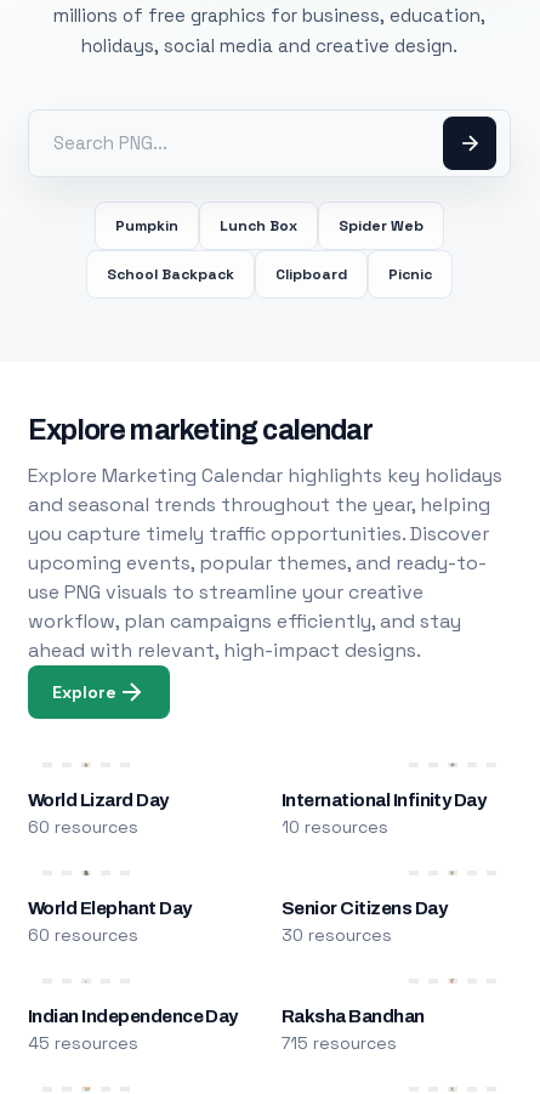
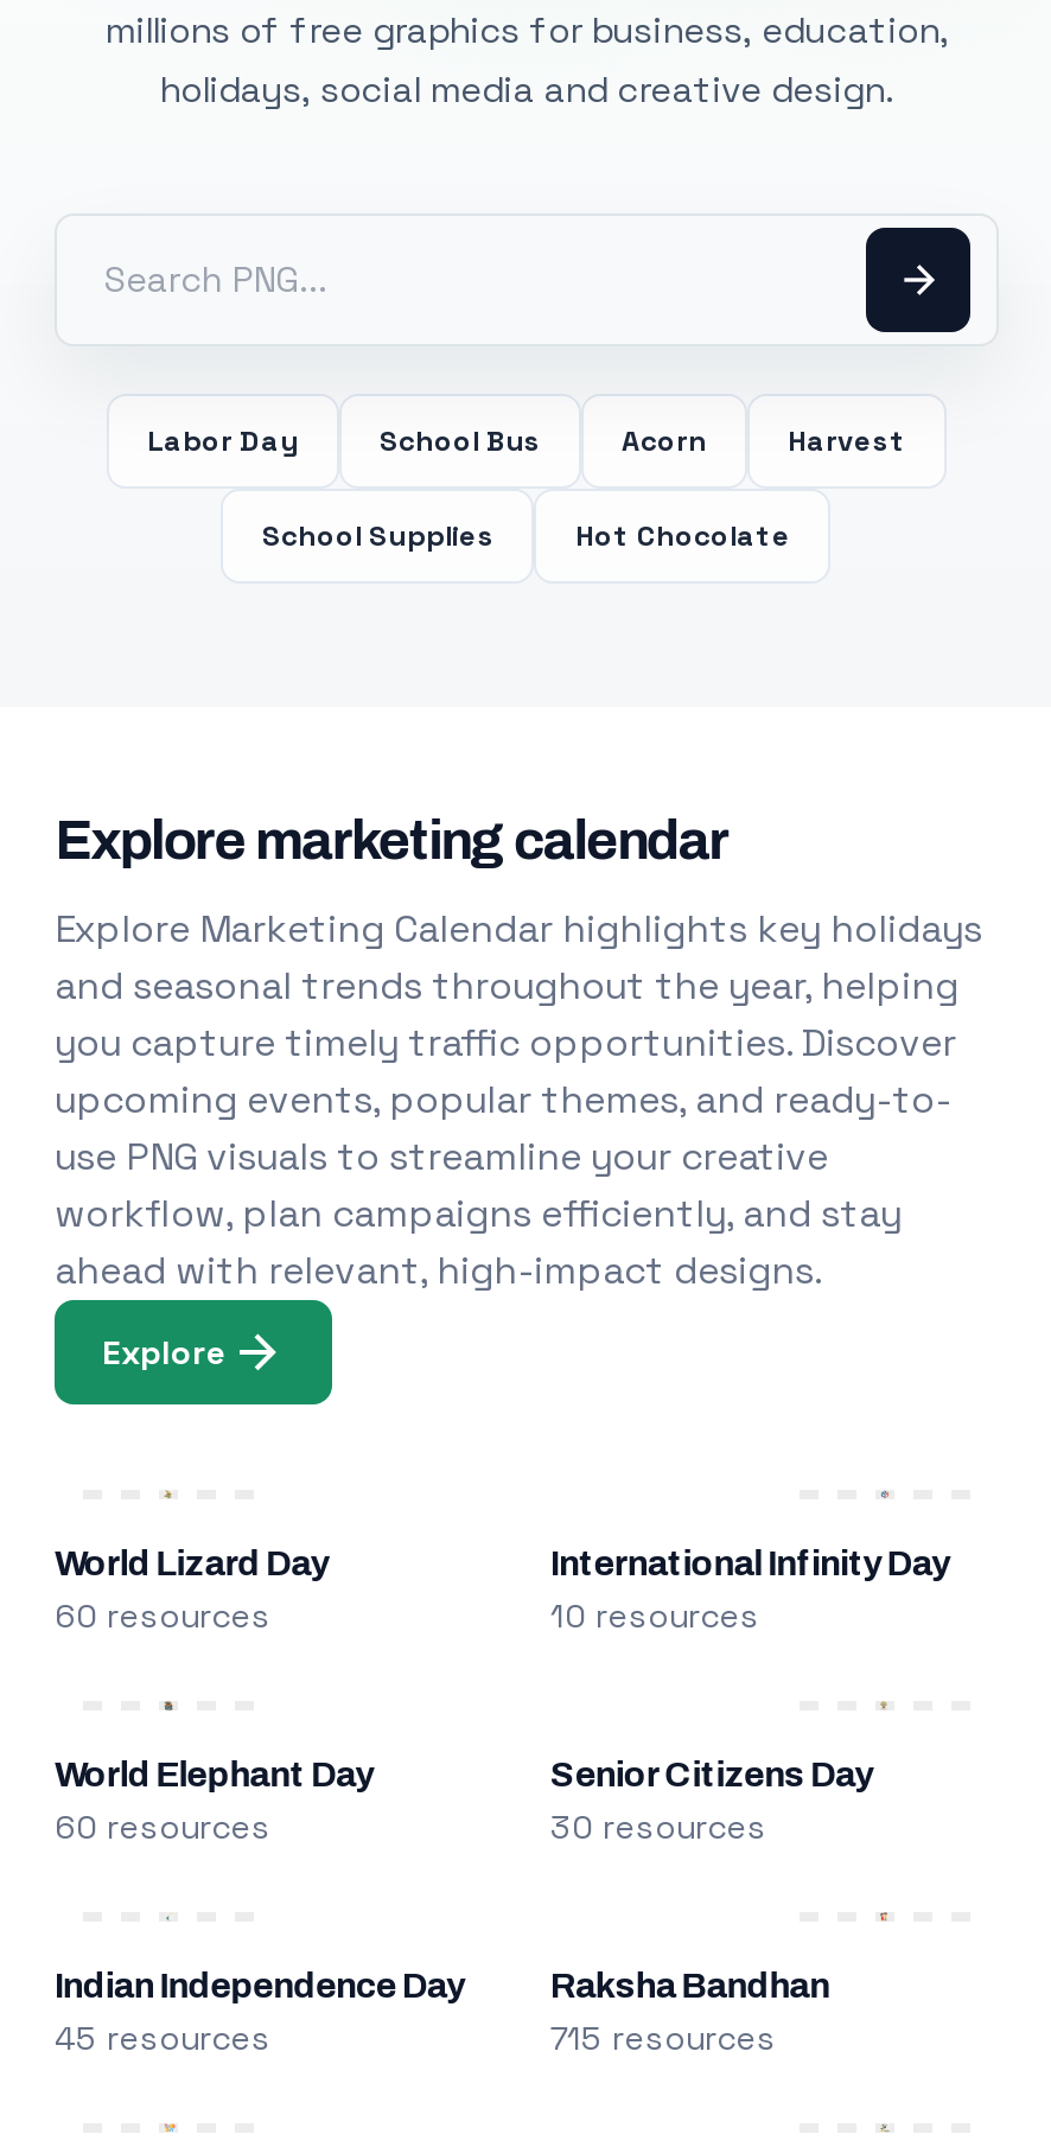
- Pumpkin
- Lunch Box
- Spider Web
+ Labor Day
+ School Bus
+ Acorn
+ Harvest

- School Backpack
- Clipboard
- Picnic
+ School Supplies
+ Hot Chocolate
